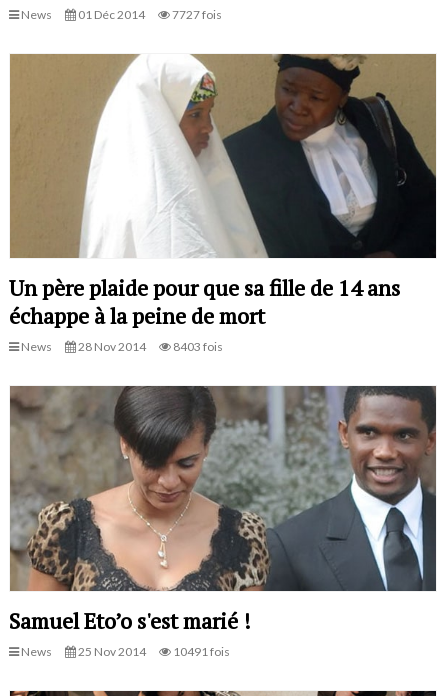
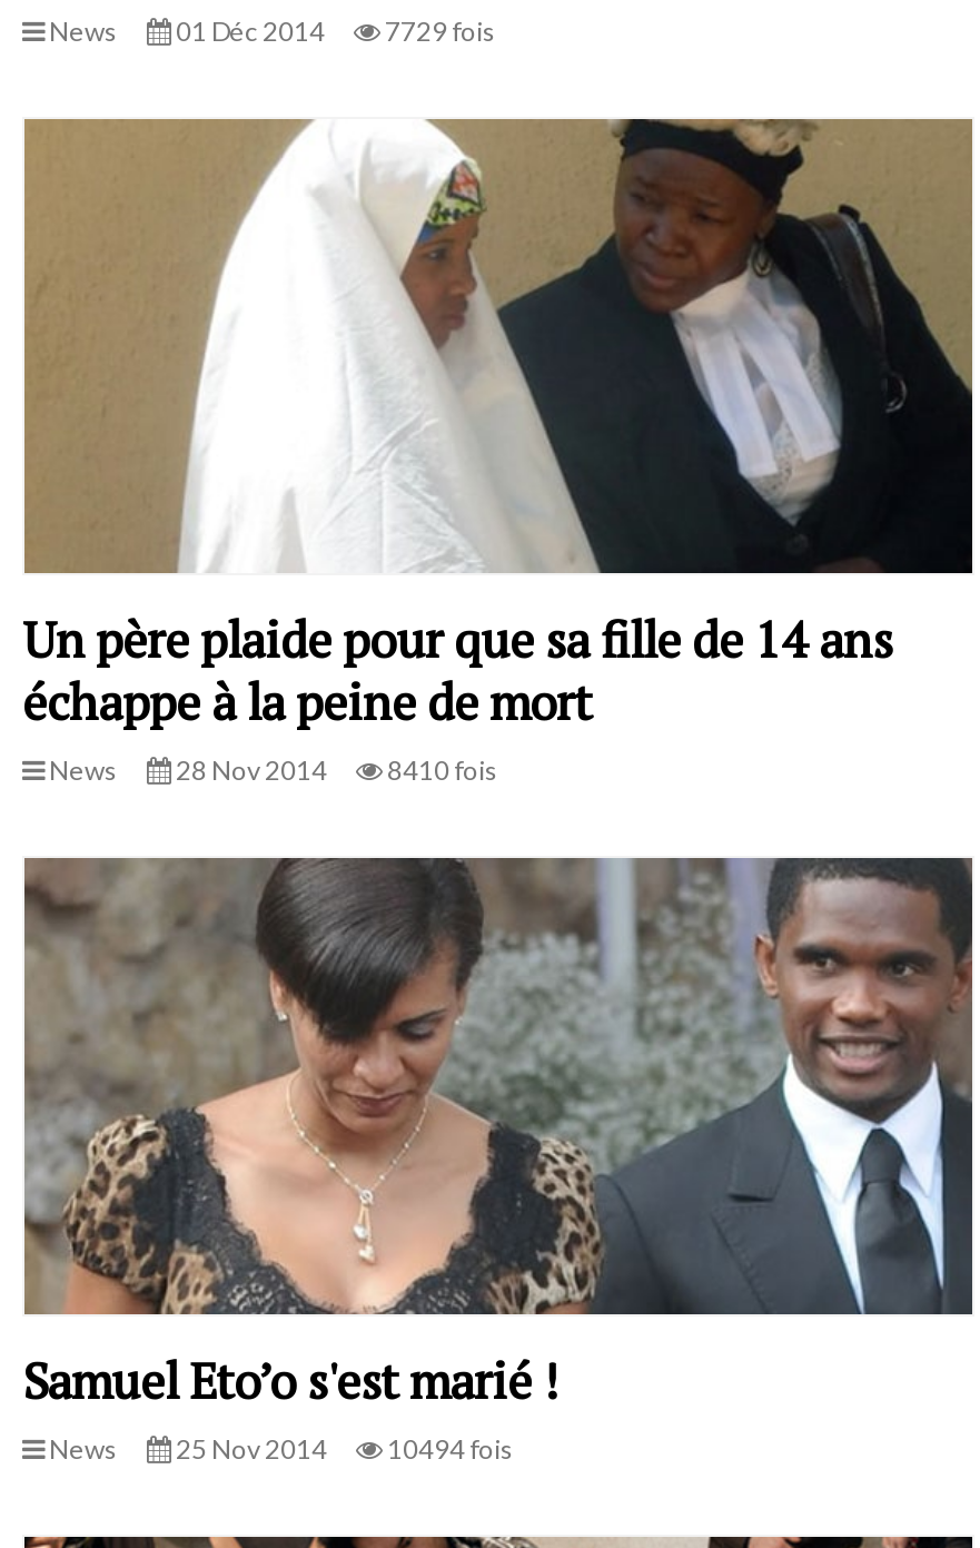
- News 01 Déc 2014 7727 fois
+ News 01 Déc 2014 7729 fois

- News 28 Nov 2014 8403 fois
+ News 28 Nov 2014 8410 fois

- News 25 Nov 2014 10491 fois
+ News 25 Nov 2014 10494 fois
